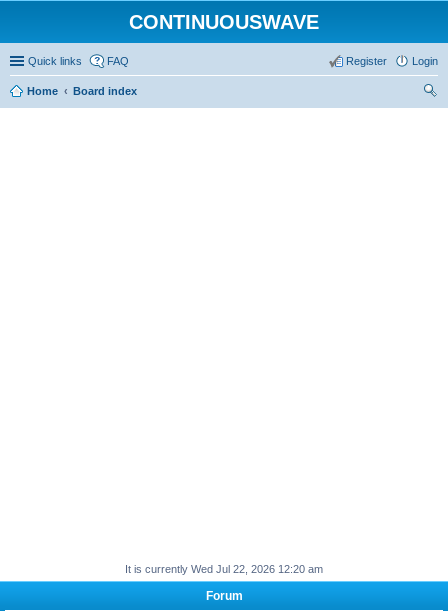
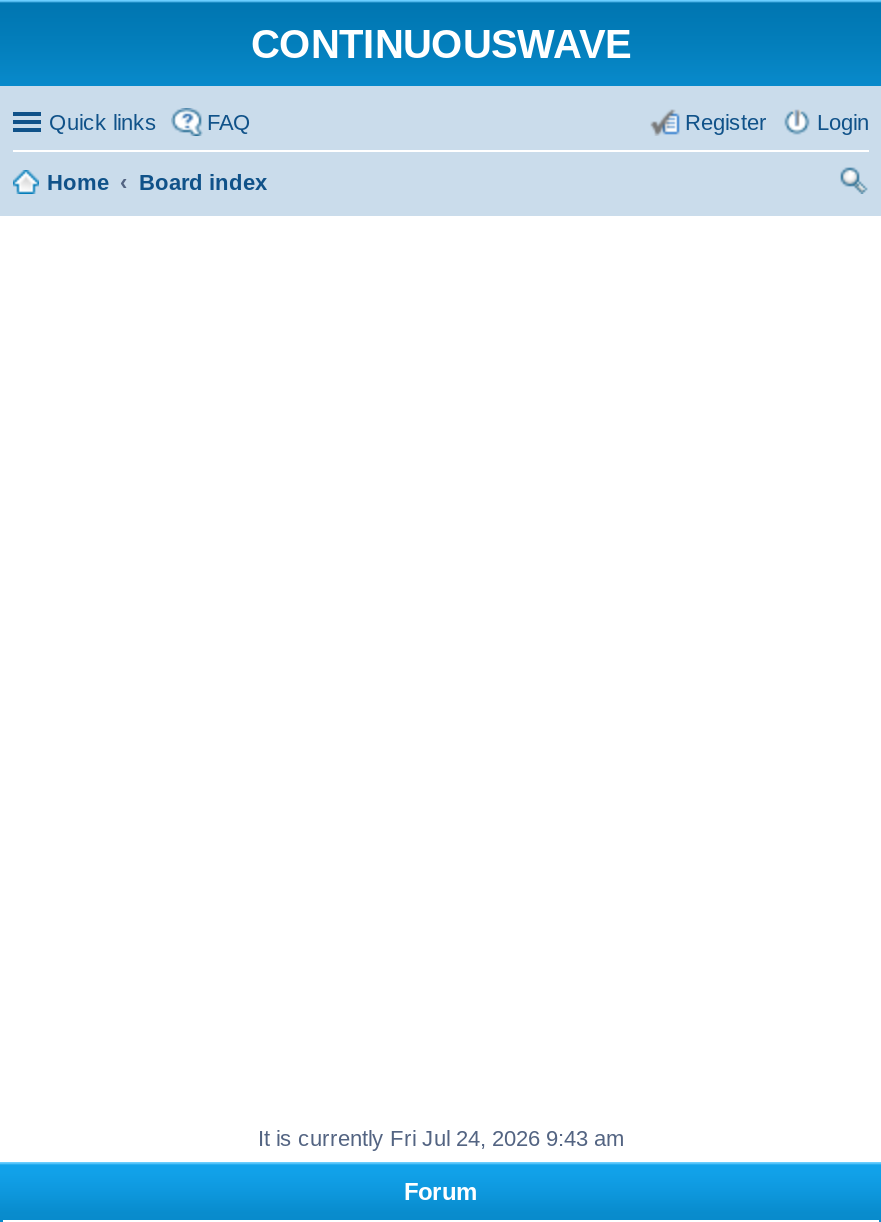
- It is currently Wed Jul 22, 2026 12:20 am
+ It is currently Fri Jul 24, 2026 9:43 am
